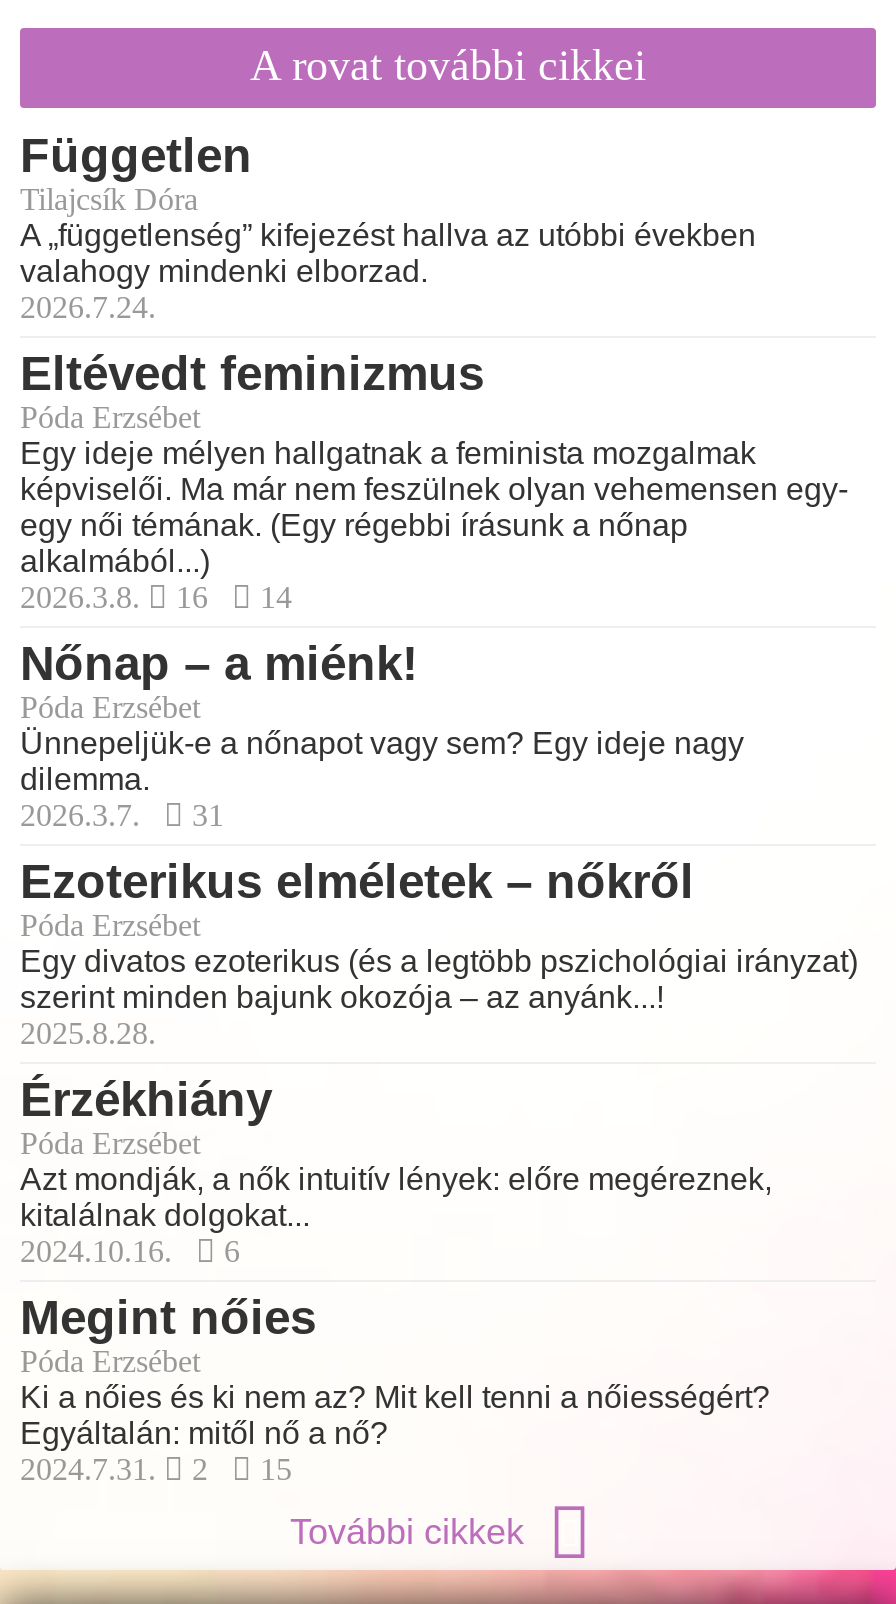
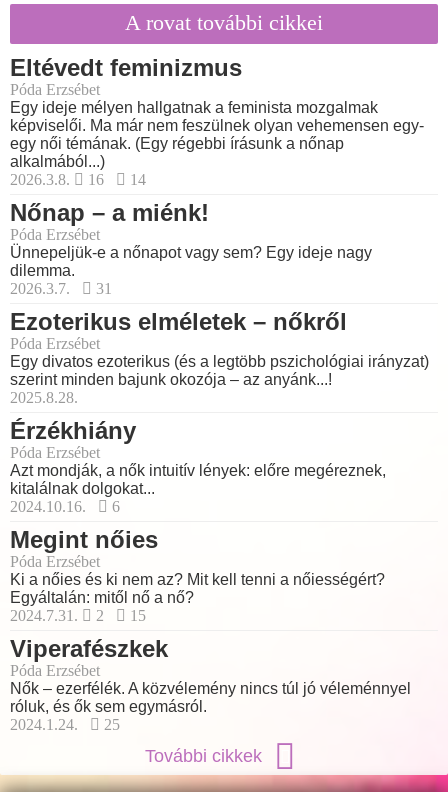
- Független
- Tilajcsík Dóra
- A „függetlenség” kifejezést hallva az utóbbi években
- valahogy mindenki elborzad.
- 2026.7.24.

moved up: Eltévedt feminizmus | Póda Erzsébet | Egy ideje mélyen hallgatnak a feminista mozgalmak | ... | Egyáltalán: mitől nő a nő? | 2024.7.31. 2 15

+ Viperafészkek
+ Póda Erzsébet
+ Nők – ezerfélék. A közvélemény nincs túl jó véleménnyel
+ róluk, és ők sem egymásról.
+ 2024.1.24. 25
